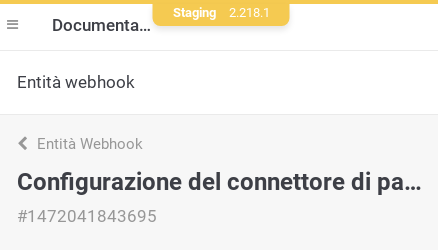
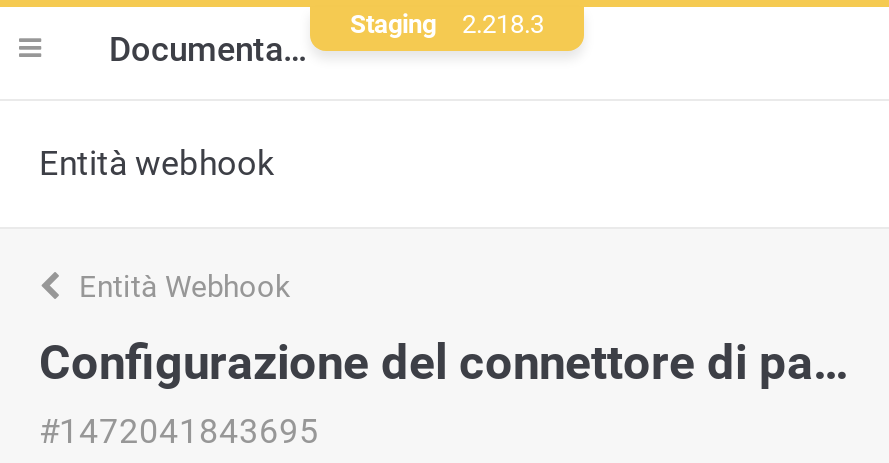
- Staging 2.218.1
+ Staging 2.218.3
